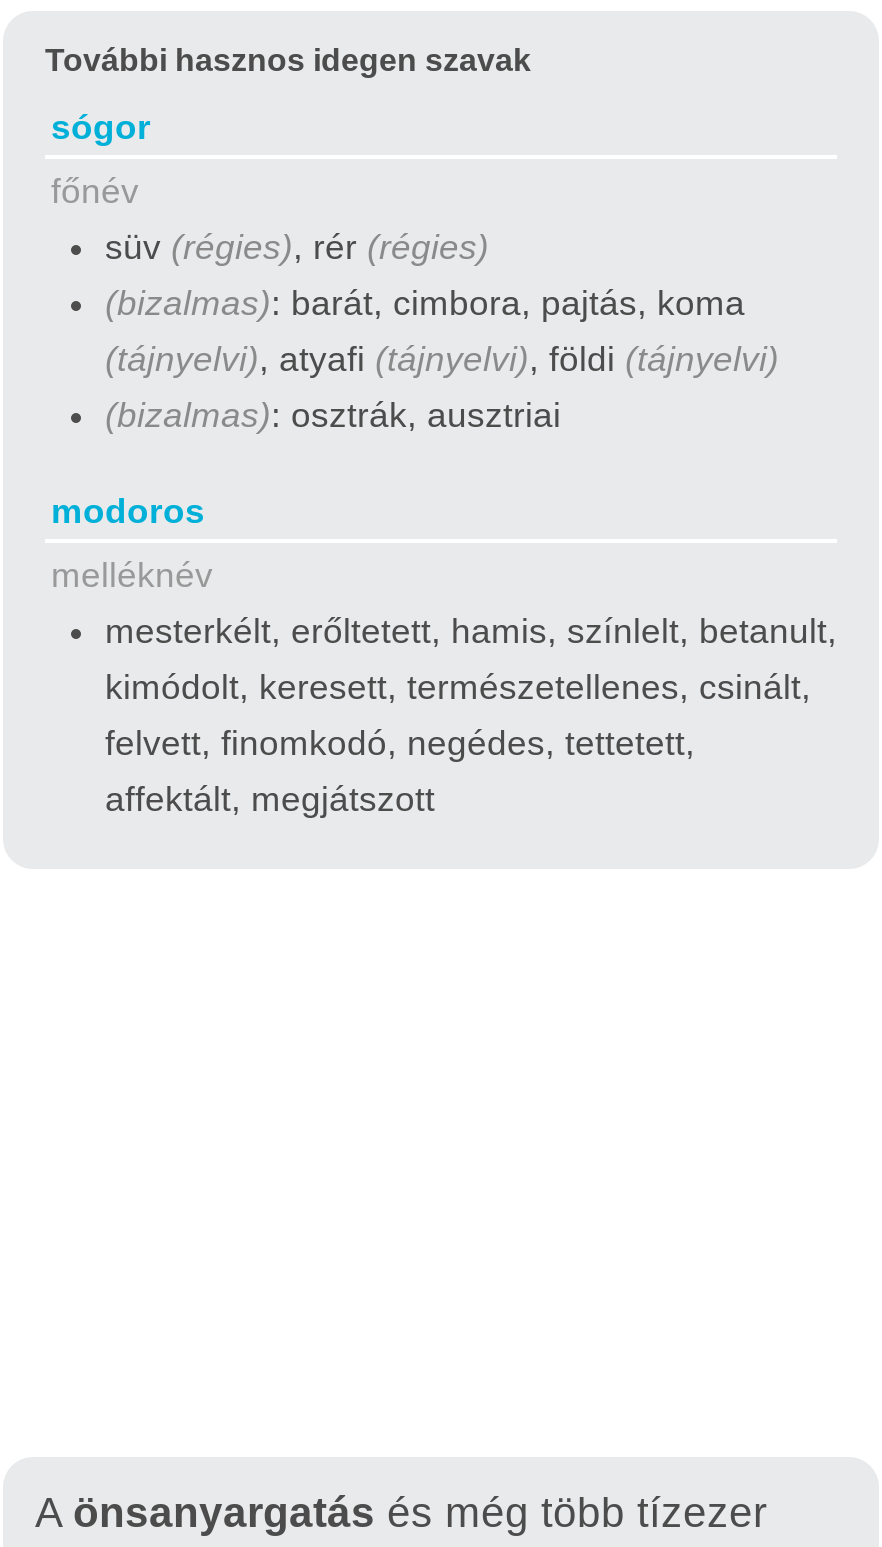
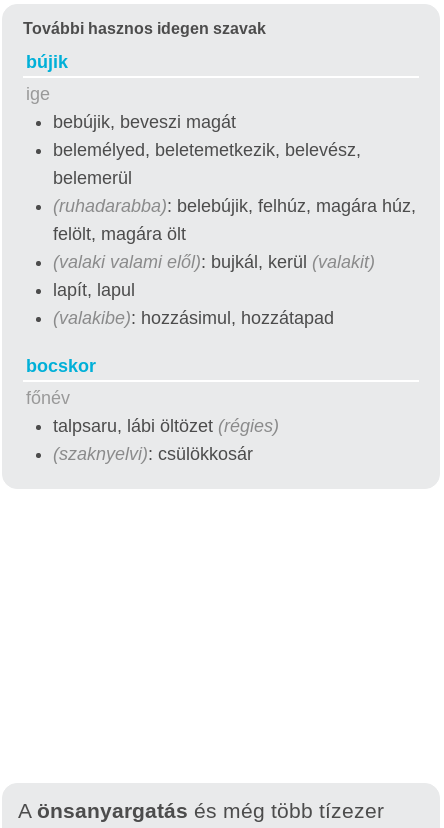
- sógor
+ bújik
+ ige
+ bebújik, beveszi magát
+ belemélyed, beletemetkezik, belevész,
+ belemerül
+ (ruhadarabba): belebújik, felhúz, magára húz,
+ felölt, magára ölt
+ (valaki valami elől): bujkál, kerül (valakit)
+ lapít, lapul
+ (valakibe): hozzásimul, hozzátapad
+ bocskor

moved down: főnév

- süv (régies), rér (régies)
- (bizalmas): barát, cimbora, pajtás, koma
- (tájnyelvi), atyafi (tájnyelvi), földi (tájnyelvi)
- (bizalmas): osztrák, ausztriai
- modoros
- melléknév
- mesterkélt, erőltetett, hamis, színlelt, betanult,
- kimódolt, keresett, természetellenes, csinált,
- felvett, finomkodó, negédes, tettetett,
- affektált, megjátszott
+ talpsaru, lábi öltözet (régies)
+ (szaknyelvi): csülökkosár
